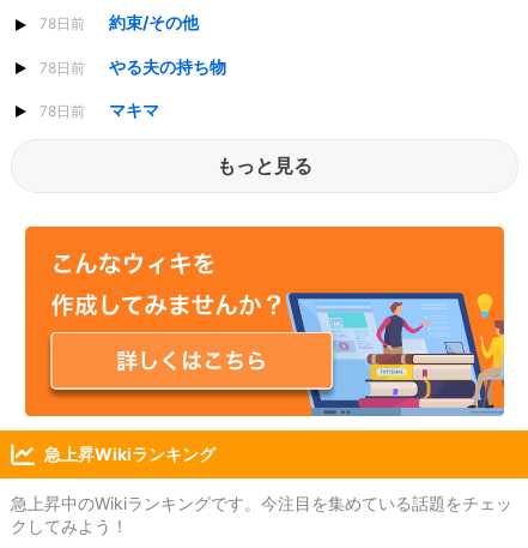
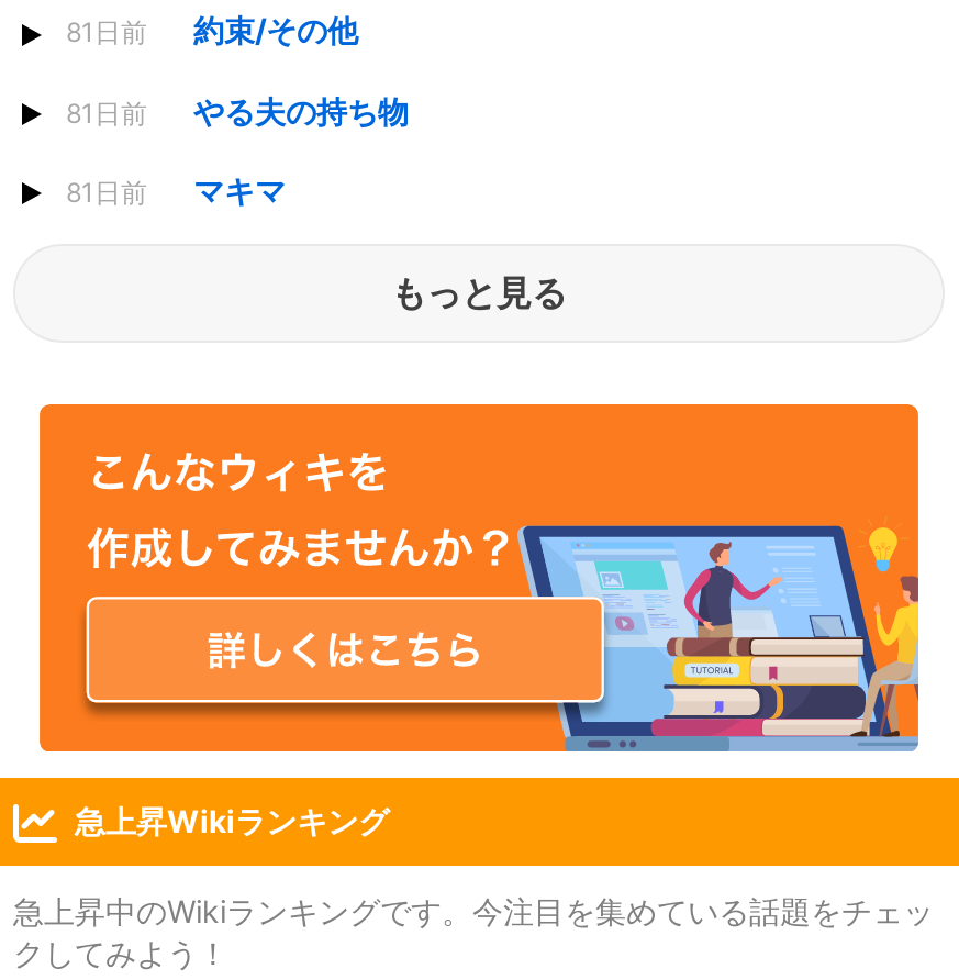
- 78日前 約束/その他
+ 81日前 約束/その他

- 78日前 やる夫の持ち物
+ 81日前 やる夫の持ち物

- 78日前 マキマ
+ 81日前 マキマ
